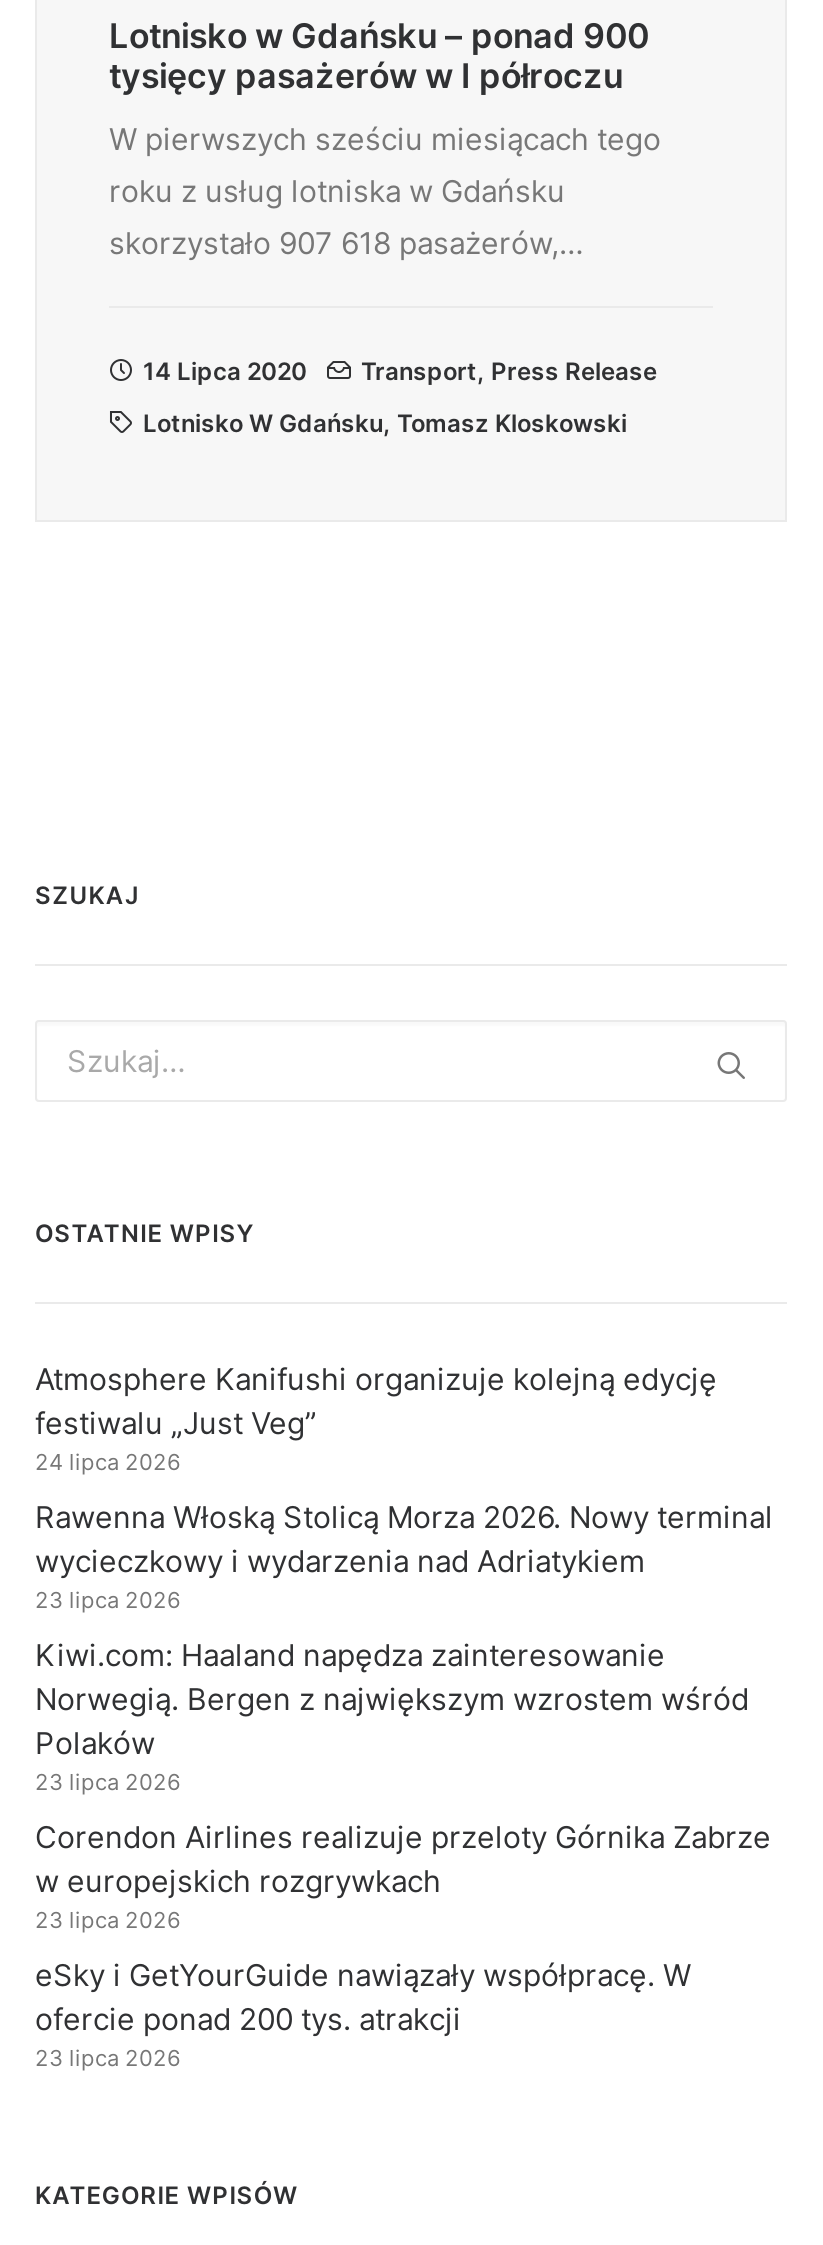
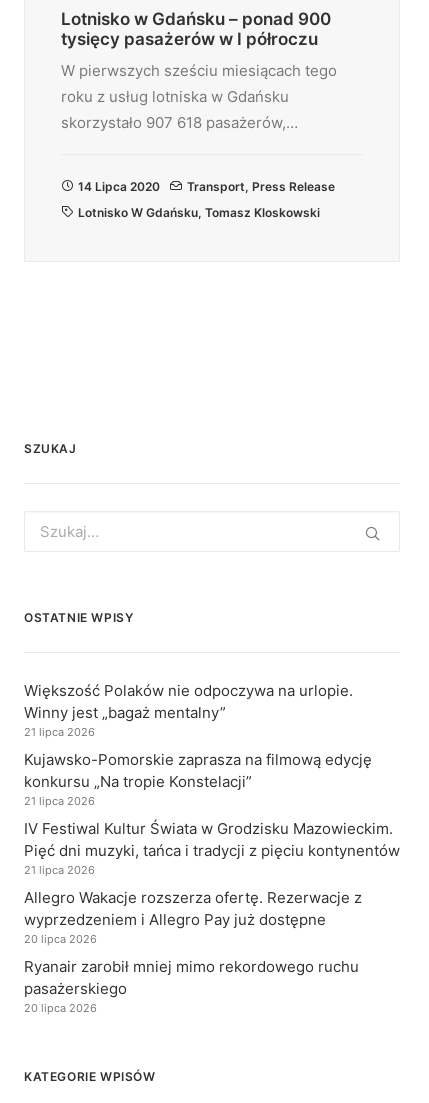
- Atmosphere Kanifushi organizuje kolejną edycję
- festiwalu „Just Veg”
- 24 lipca 2026
+ Większość Polaków nie odpoczywa na urlopie.
+ Winny jest „bagaż mentalny”
+ 21 lipca 2026

- Rawenna Włoską Stolicą Morza 2026. Nowy terminal
- wycieczkowy i wydarzenia nad Adriatykiem
- 23 lipca 2026
+ Kujawsko-Pomorskie zaprasza na filmową edycję
+ konkursu „Na tropie Konstelacji”
+ 21 lipca 2026

- Kiwi.com: Haaland napędza zainteresowanie
- Norwegią. Bergen z największym wzrostem wśród
- Polaków
- 23 lipca 2026
+ IV Festiwal Kultur Świata w Grodzisku Mazowieckim.
+ Pięć dni muzyki, tańca i tradycji z pięciu kontynentów
+ 21 lipca 2026

- Corendon Airlines realizuje przeloty Górnika Zabrze
- w europejskich rozgrywkach
- 23 lipca 2026
+ Allegro Wakacje rozszerza ofertę. Rezerwacje z
+ wyprzedzeniem i Allegro Pay już dostępne
+ 20 lipca 2026

- eSky i GetYourGuide nawiązały współpracę. W
- ofercie ponad 200 tys. atrakcji
- 23 lipca 2026
+ Ryanair zarobił mniej mimo rekordowego ruchu
+ pasażerskiego
+ 20 lipca 2026
